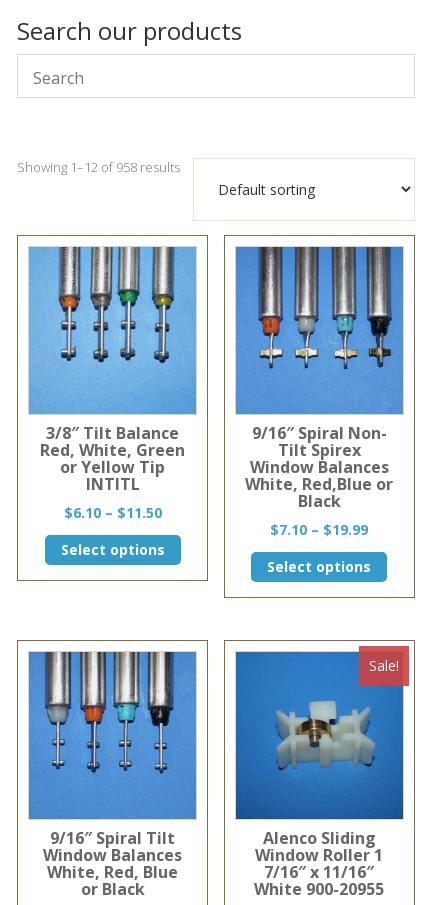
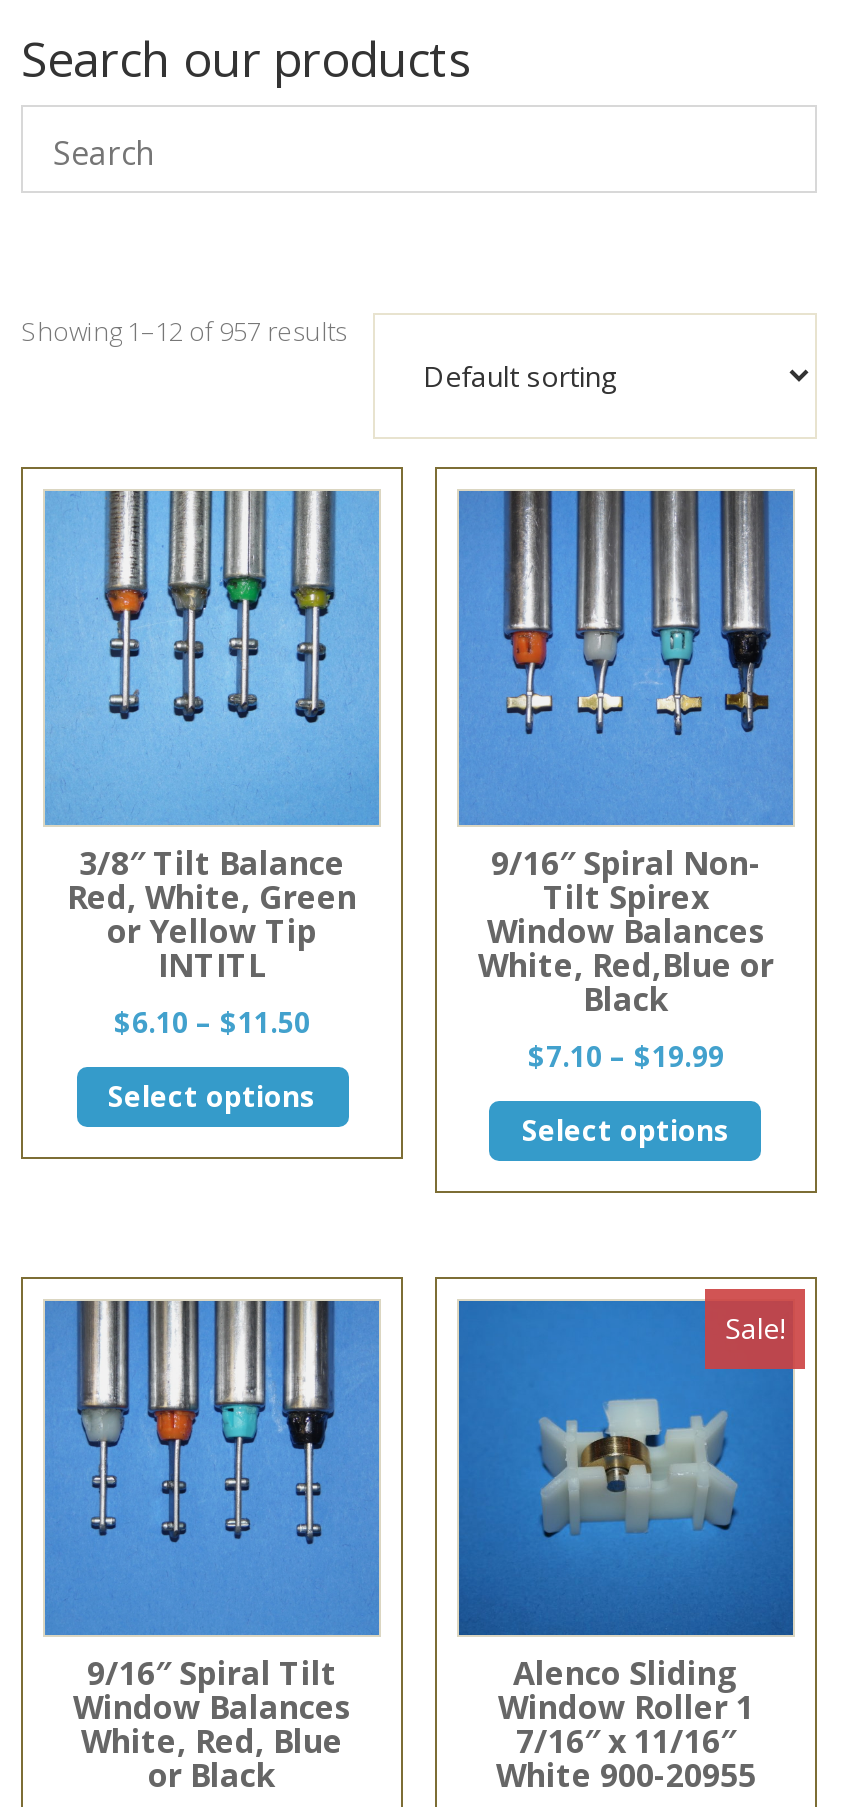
- Showing 1–12 of 958 results
+ Showing 1–12 of 957 results
